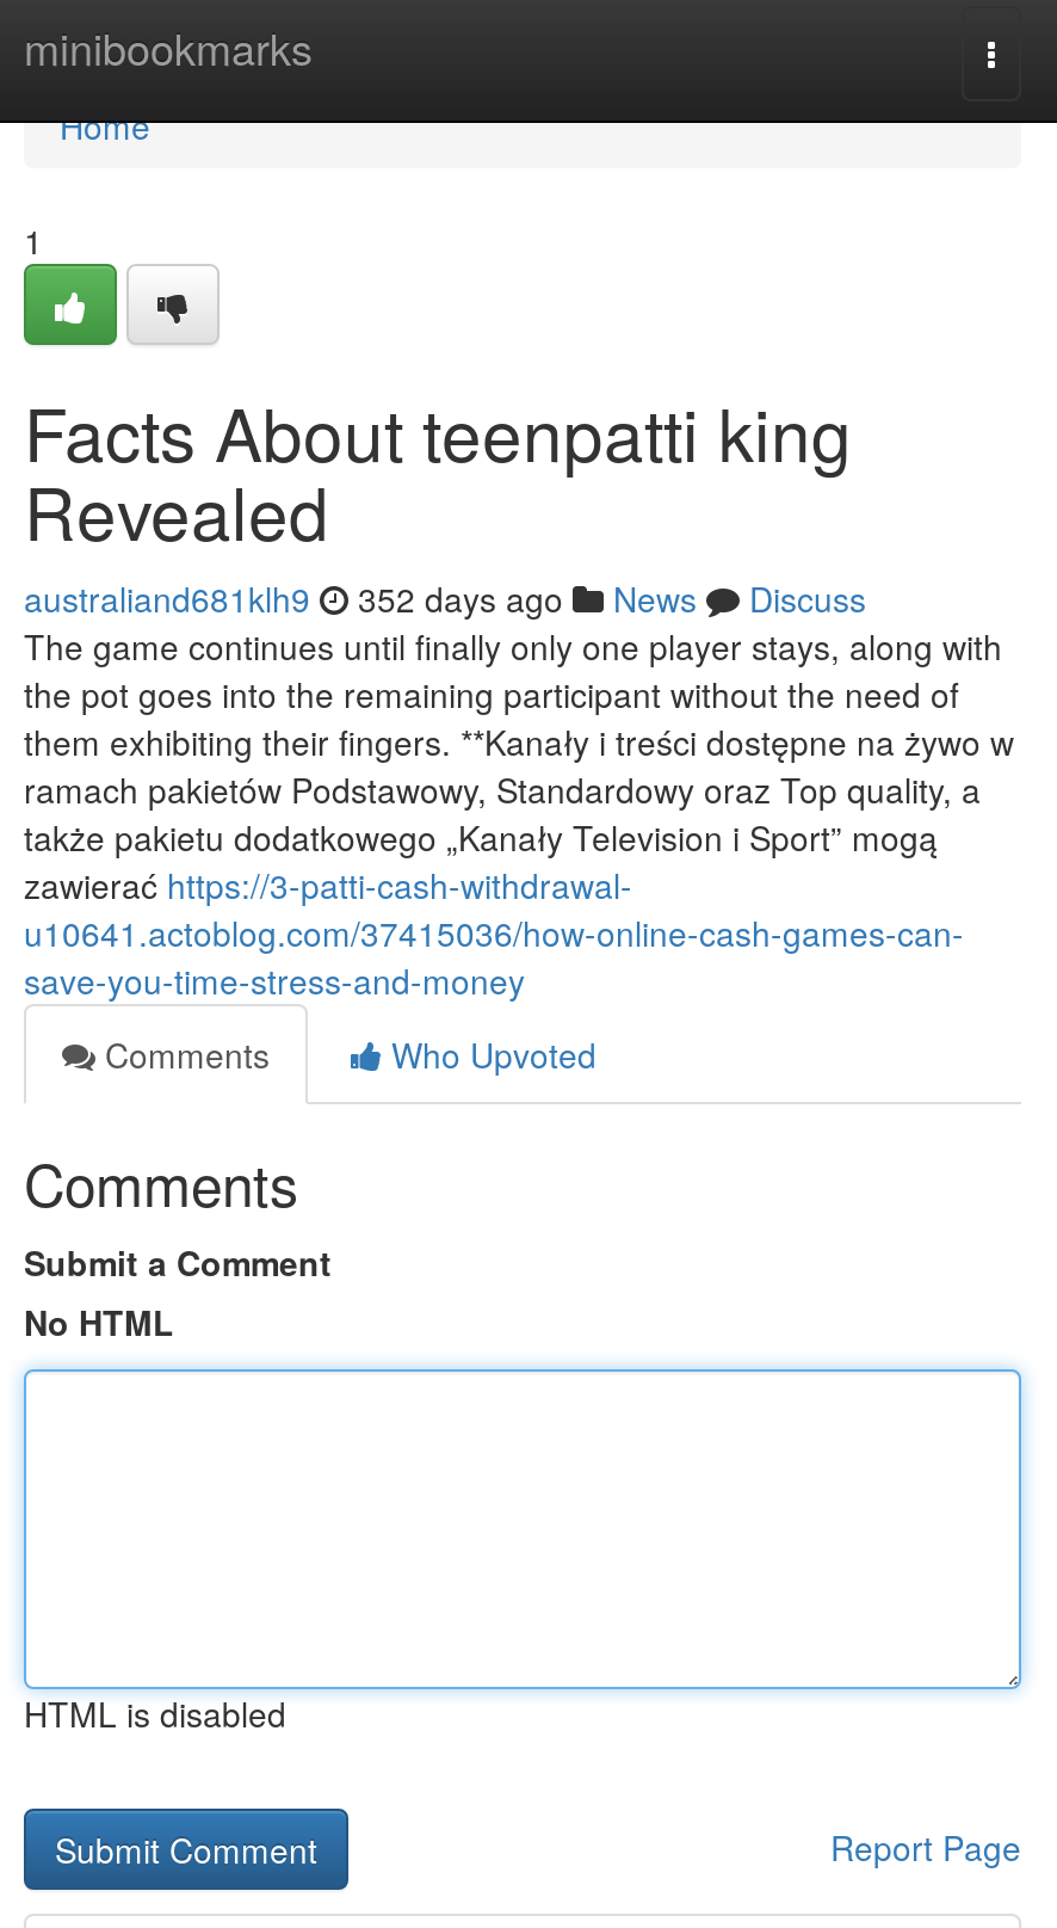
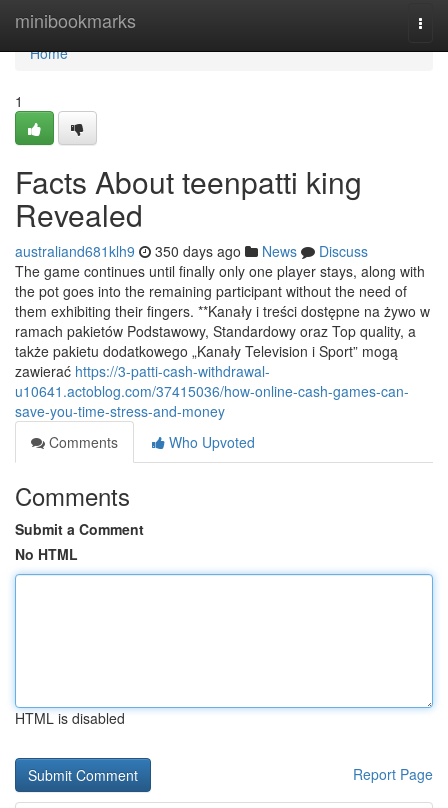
- australiand681klh9 352 days ago News Discuss
+ australiand681klh9 350 days ago News Discuss
